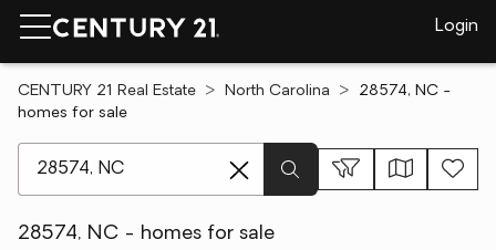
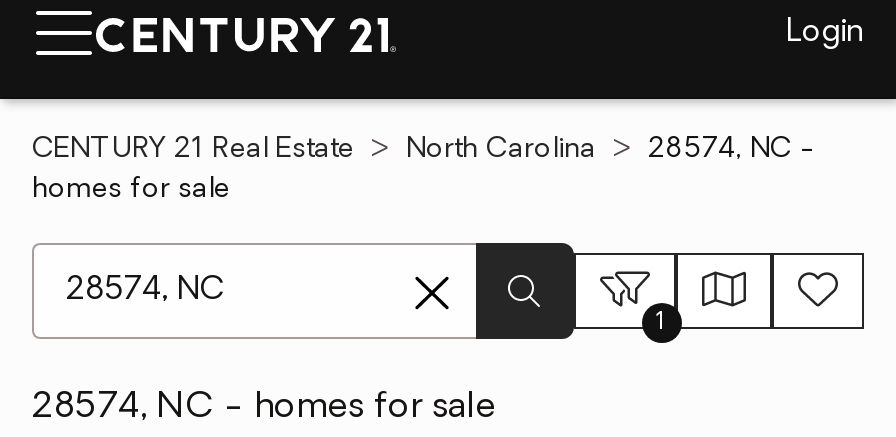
+ 1
